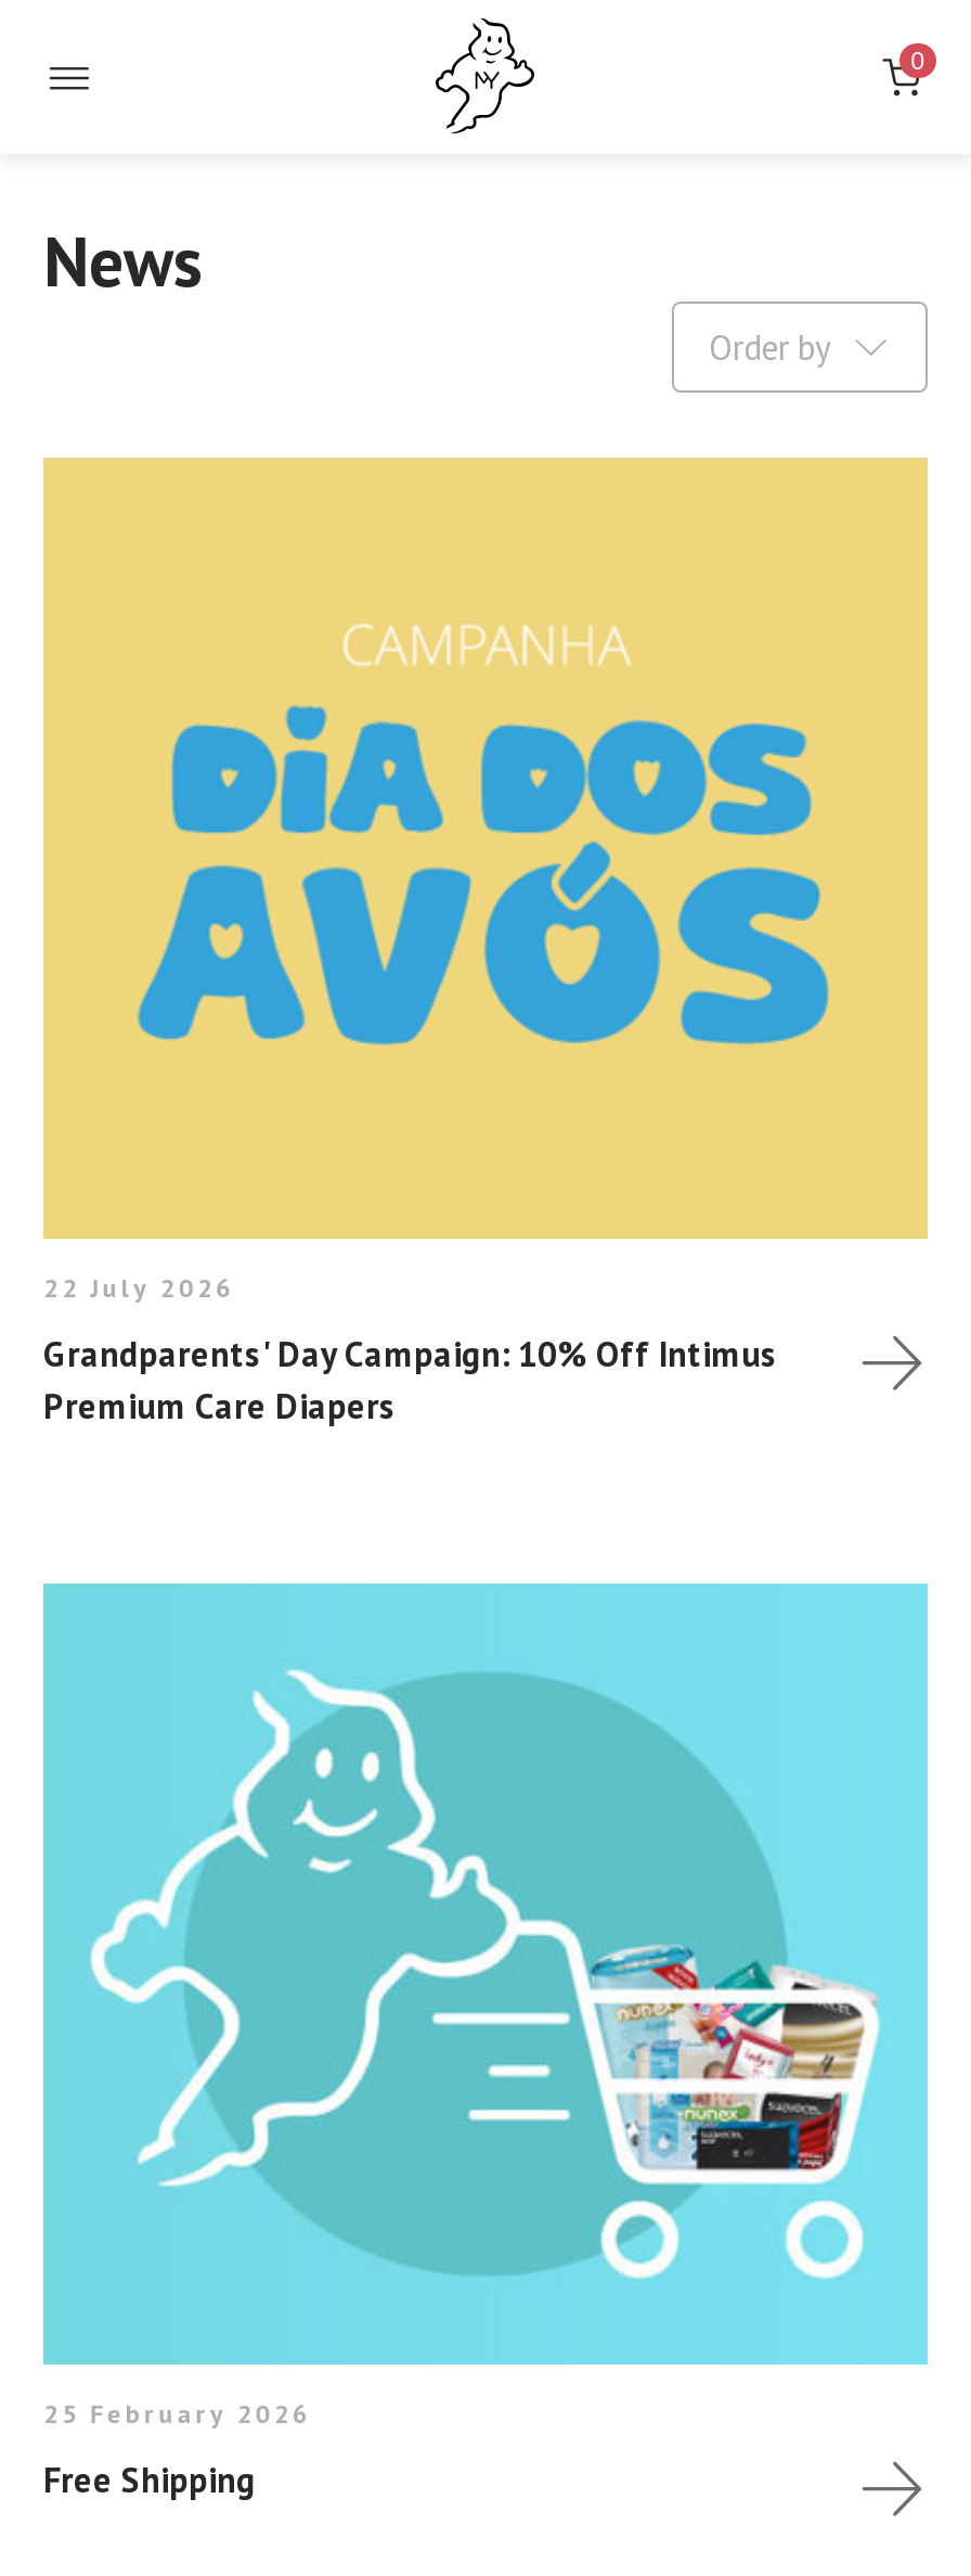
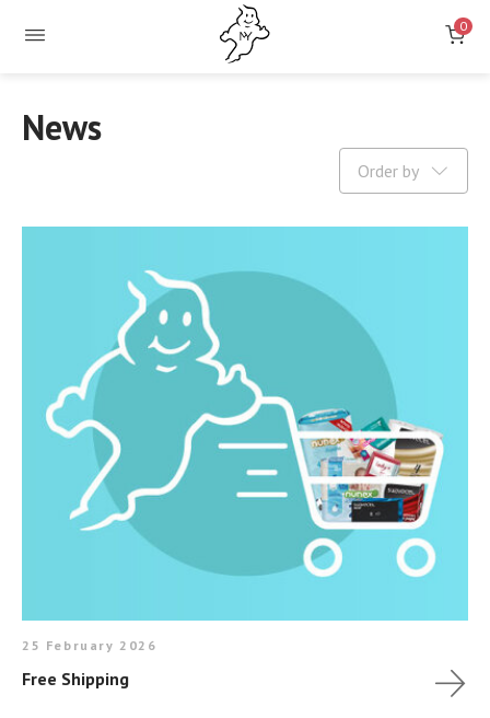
- [image]
- 22 July 2026
- Grandparents' Day Campaign: 10% Off Intimus
- Premium Care Diapers
